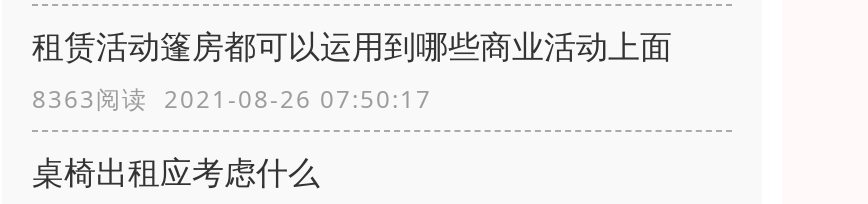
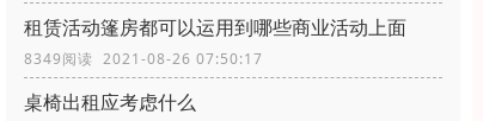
- 8363阅读 2021-08-26 07:50:17
+ 8349阅读 2021-08-26 07:50:17
